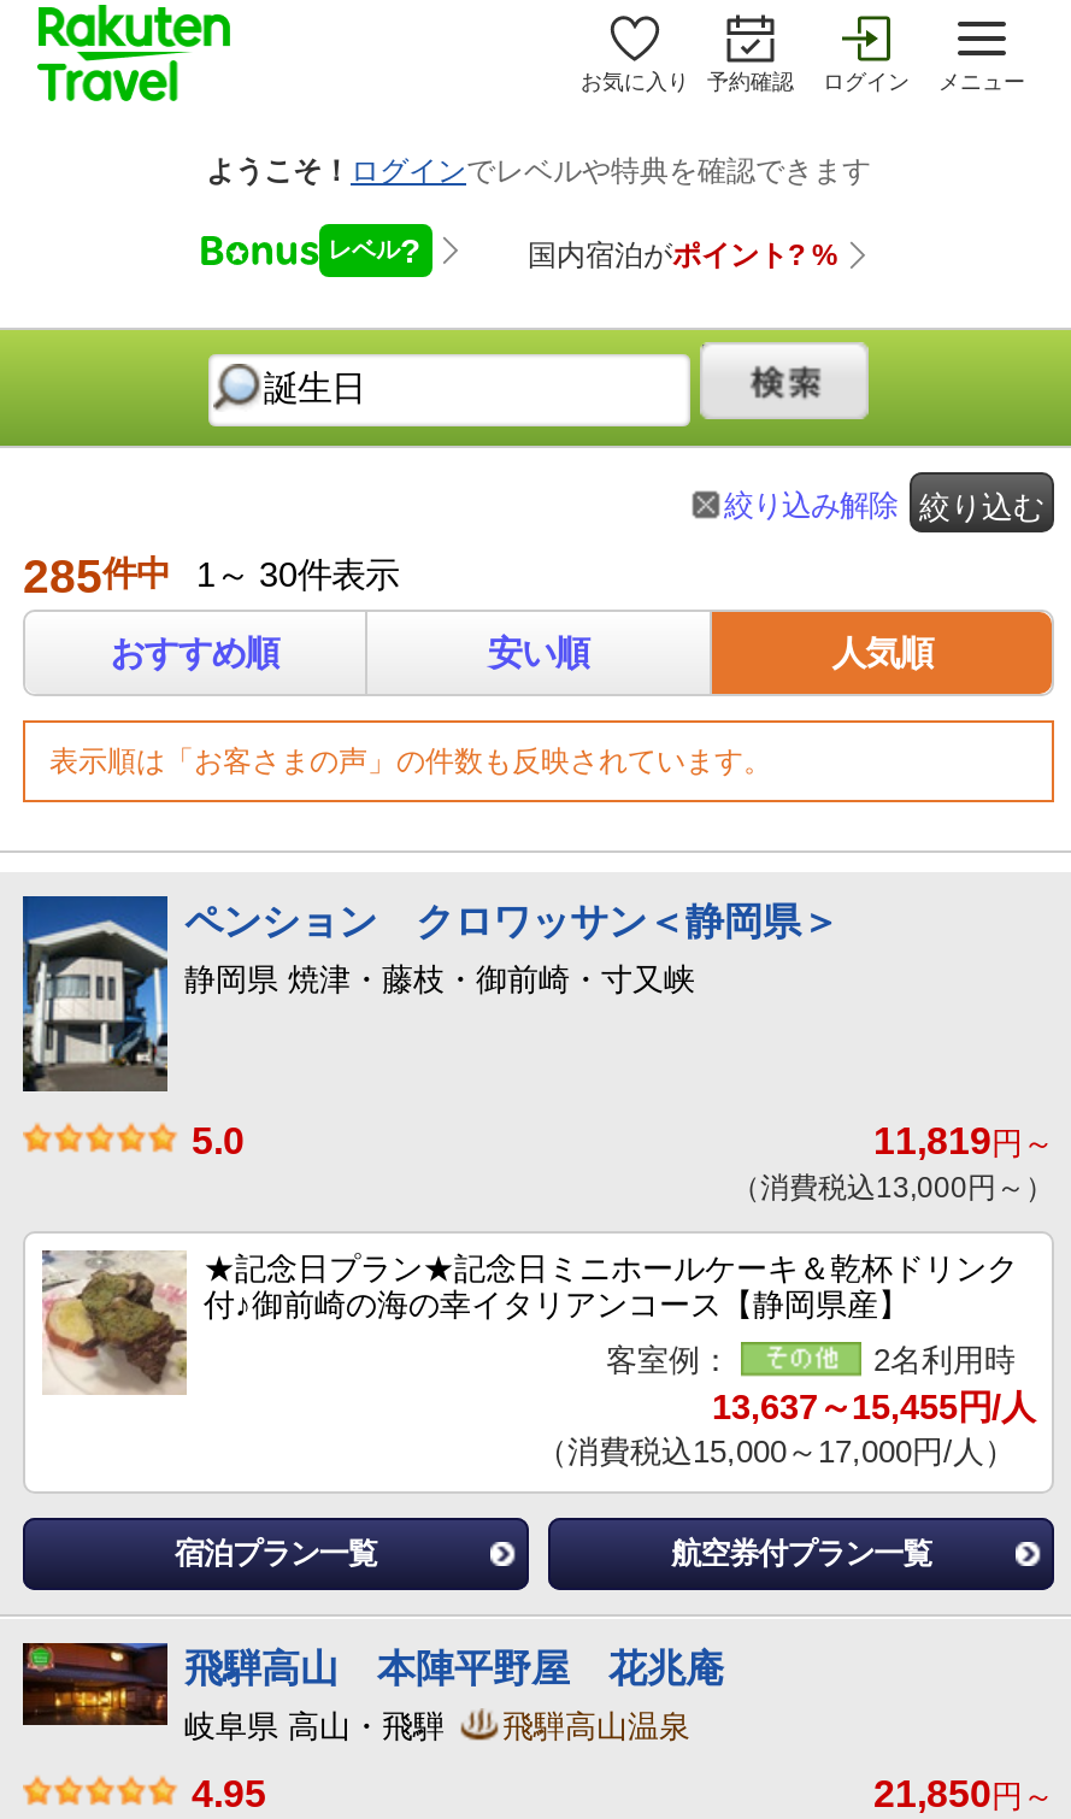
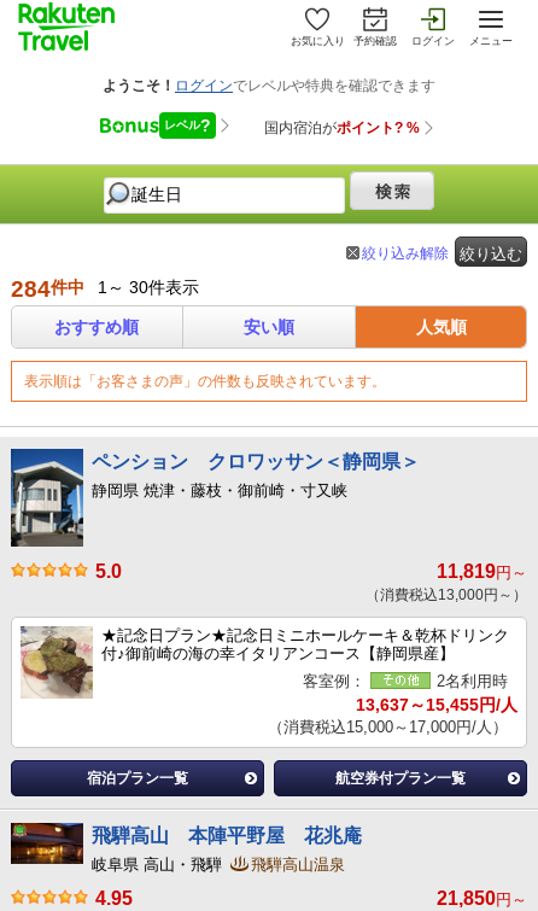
- 285件中 1～ 30件表示
+ 284件中 1～ 30件表示
